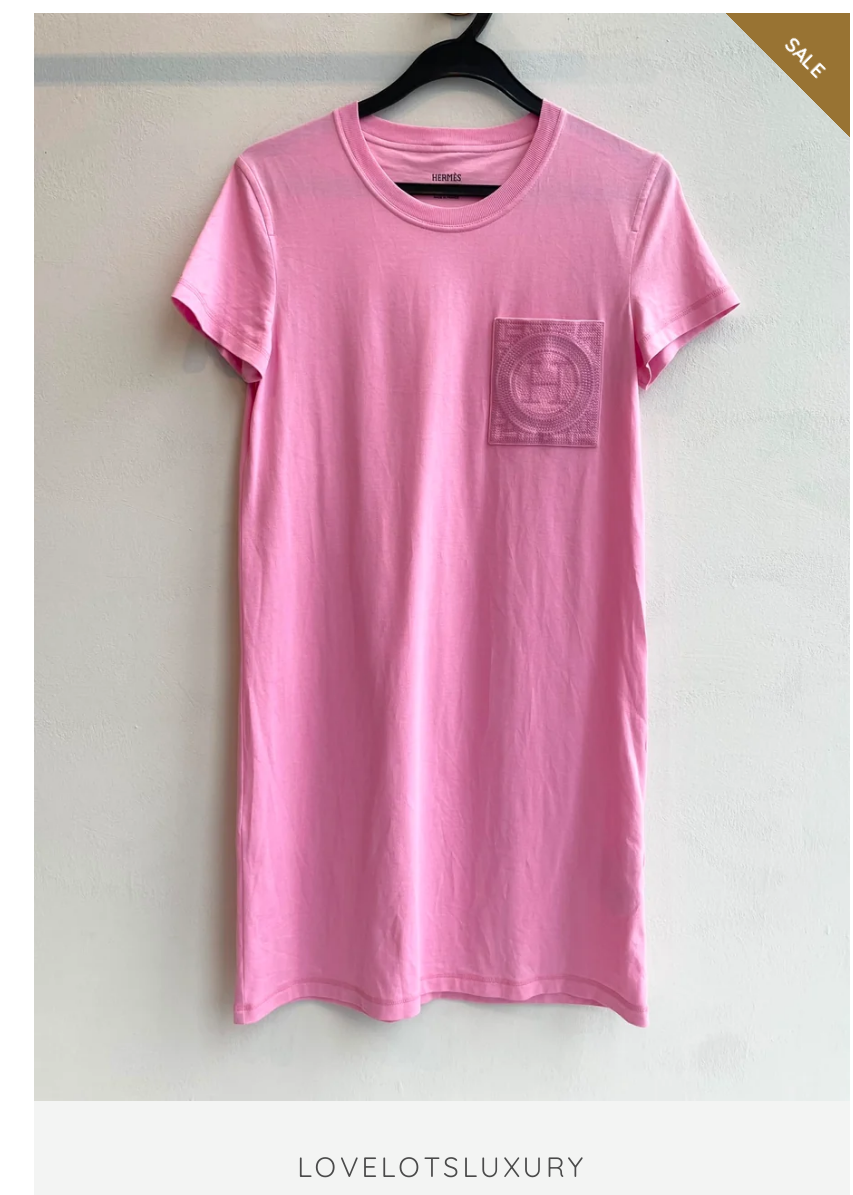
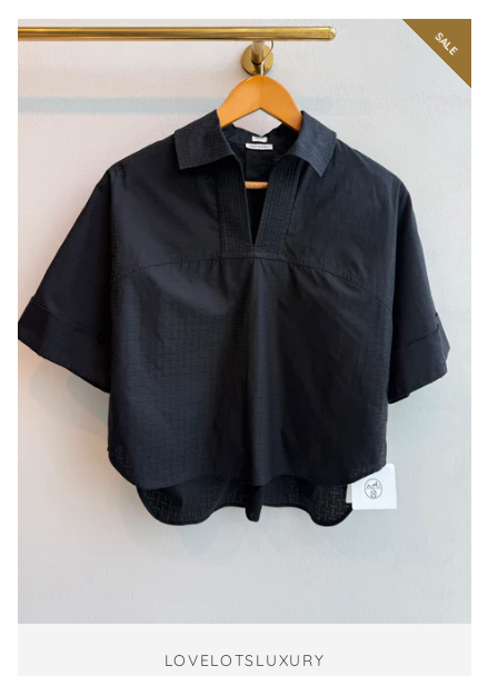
- [image]
+ [image]
